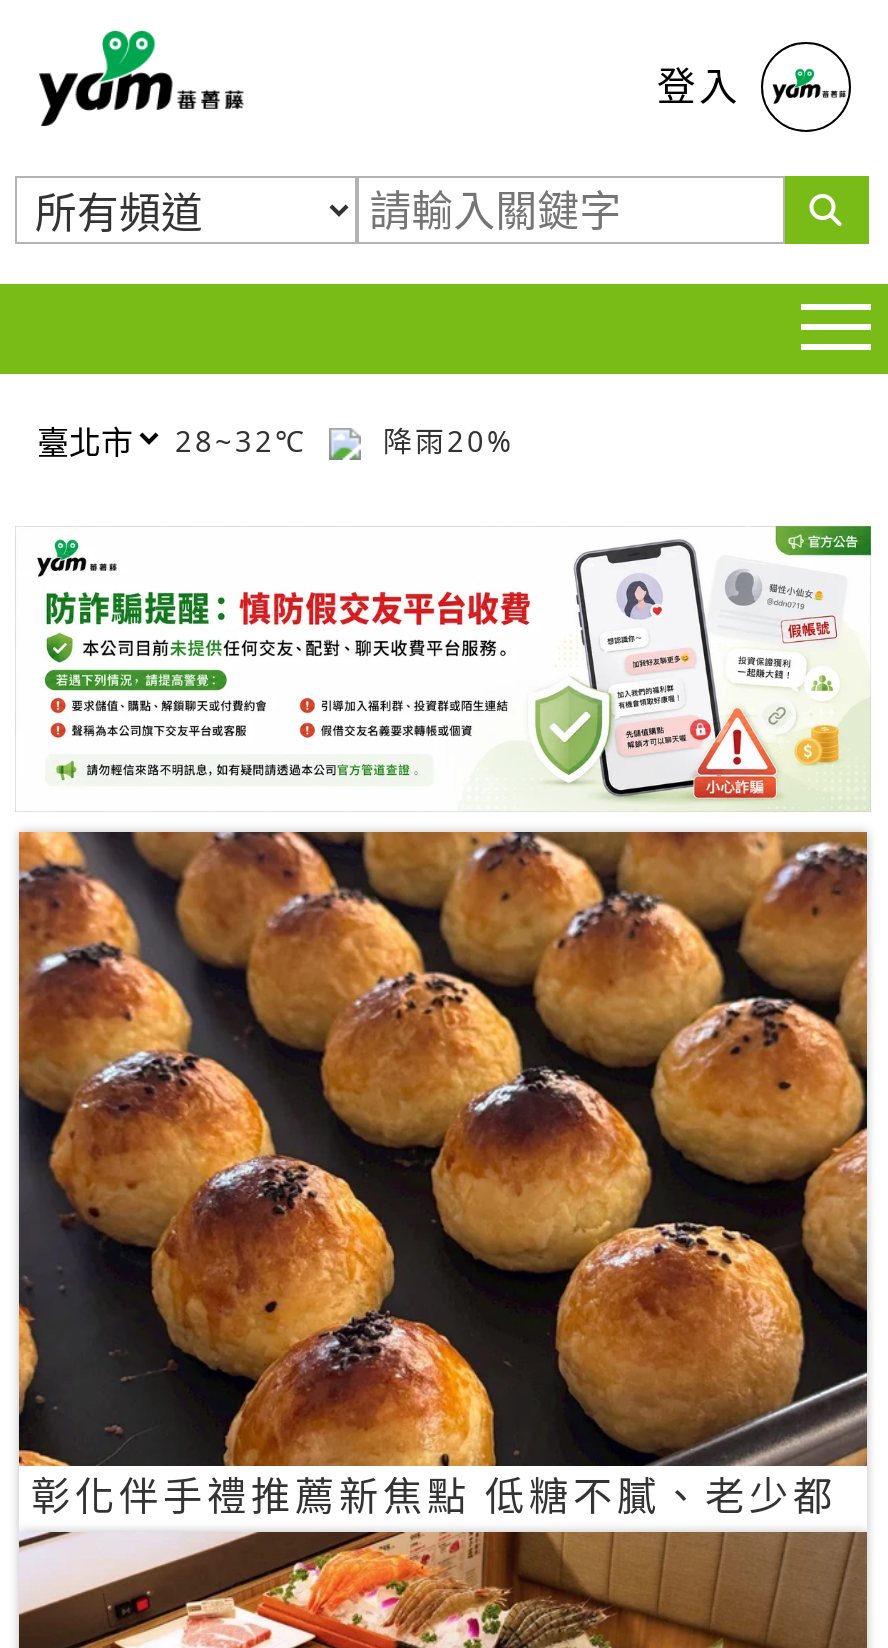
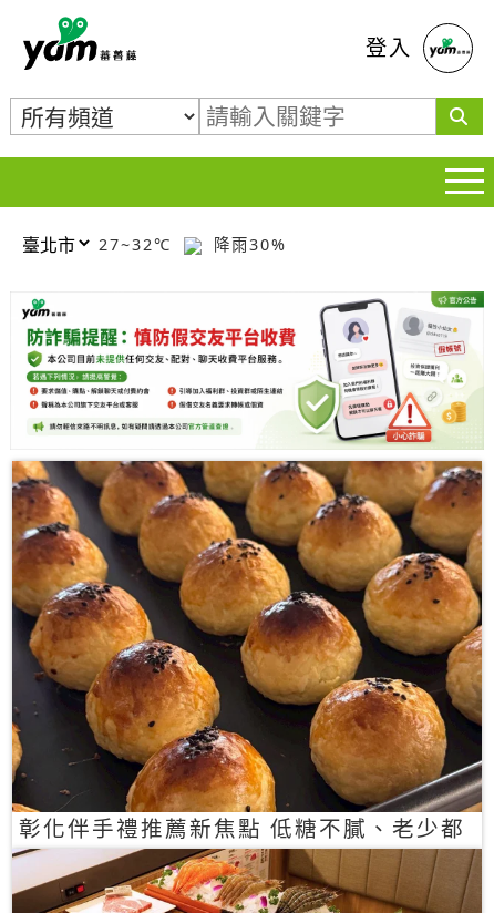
- 28~32℃
+ 27~32℃

- 降雨20%
+ 降雨30%
